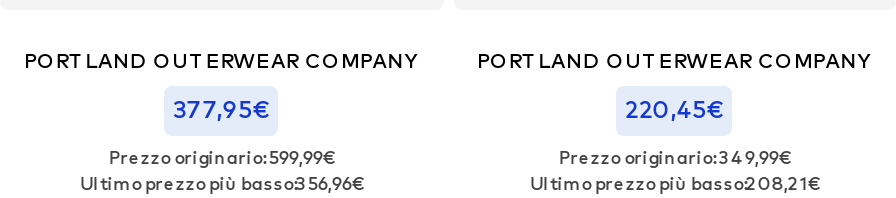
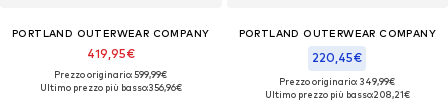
- 377,95€
+ 419,95€
